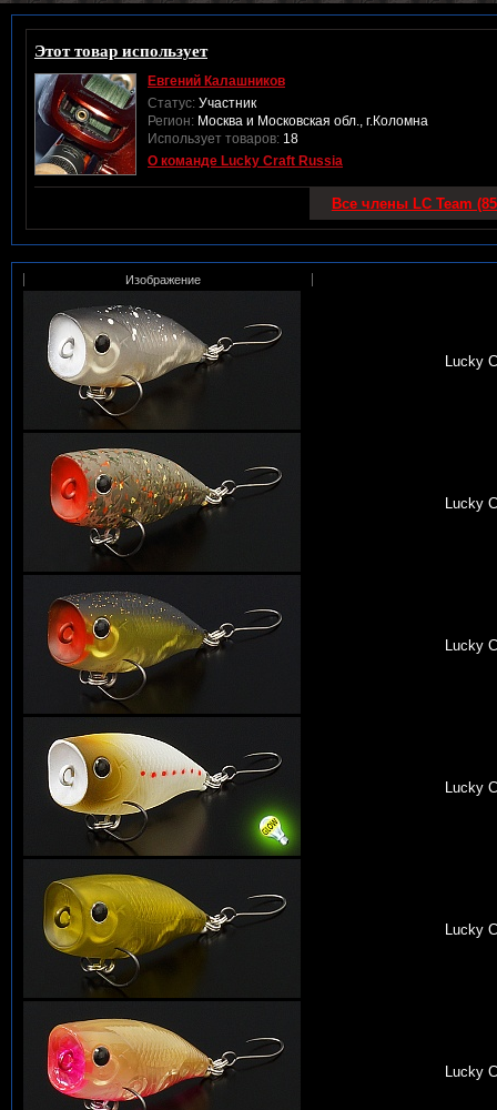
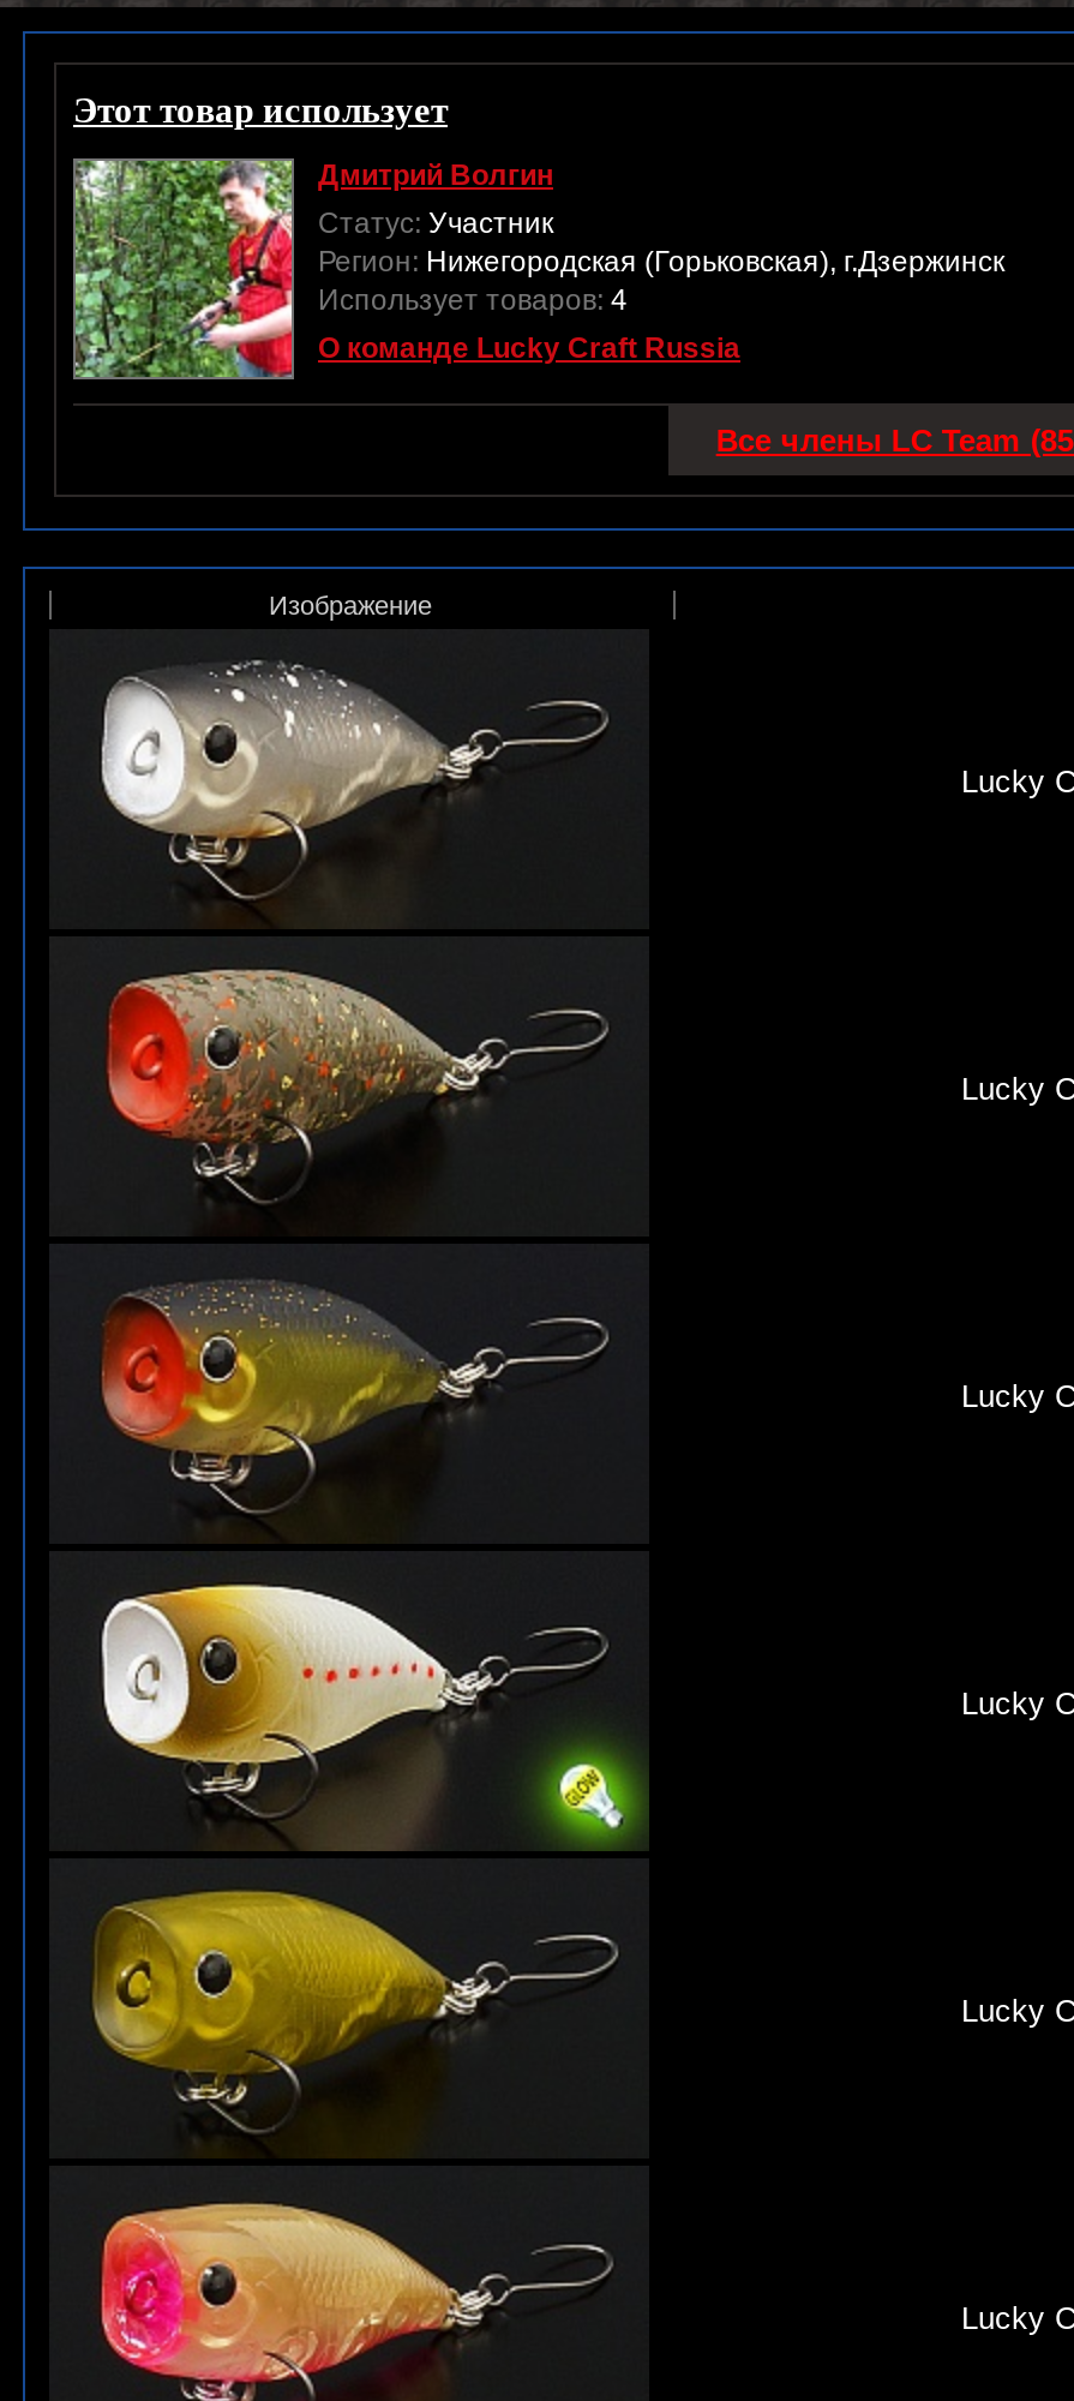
- [image]
- Евгений Калашников
+ [image]
+ Дмитрий Волгин

- Регион: Москва и Московская обл., г.Коломна
- Использует товаров: 18
+ Регион: Нижегородская (Горьковская), г.Дзержинск
+ Использует товаров: 4
